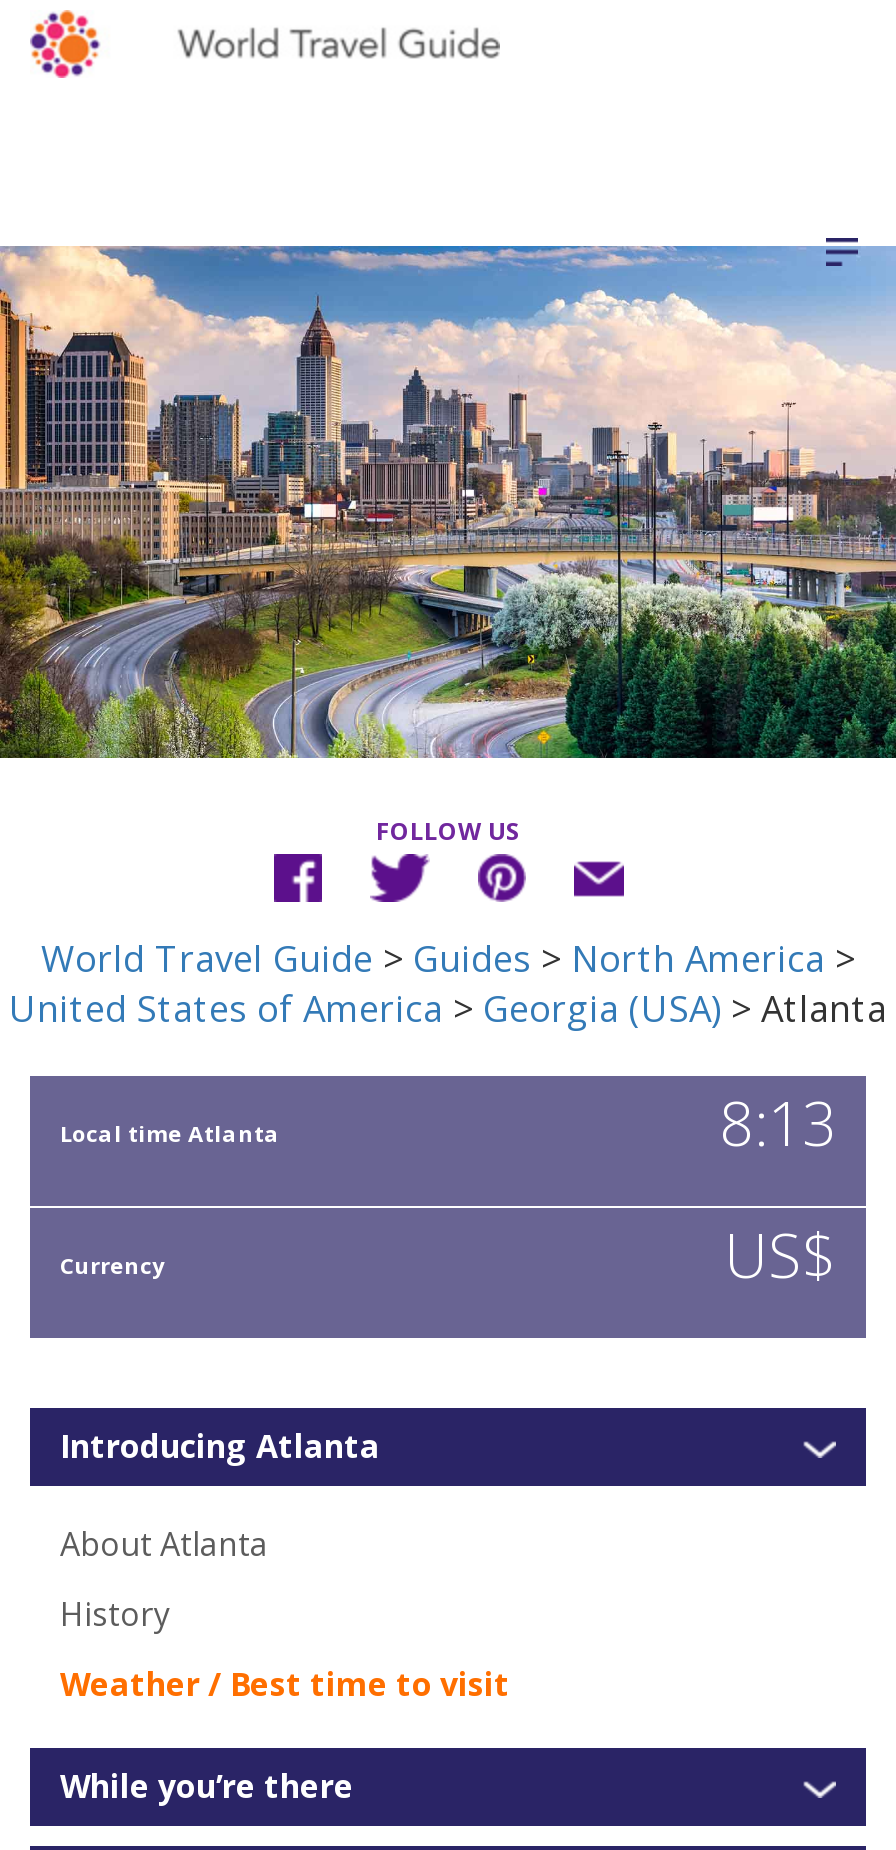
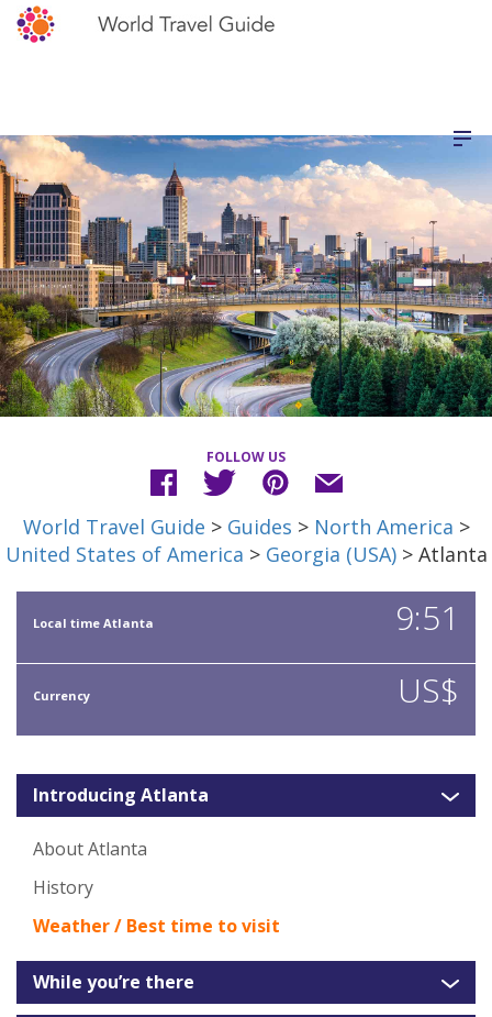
- 8:13
+ 9:51
